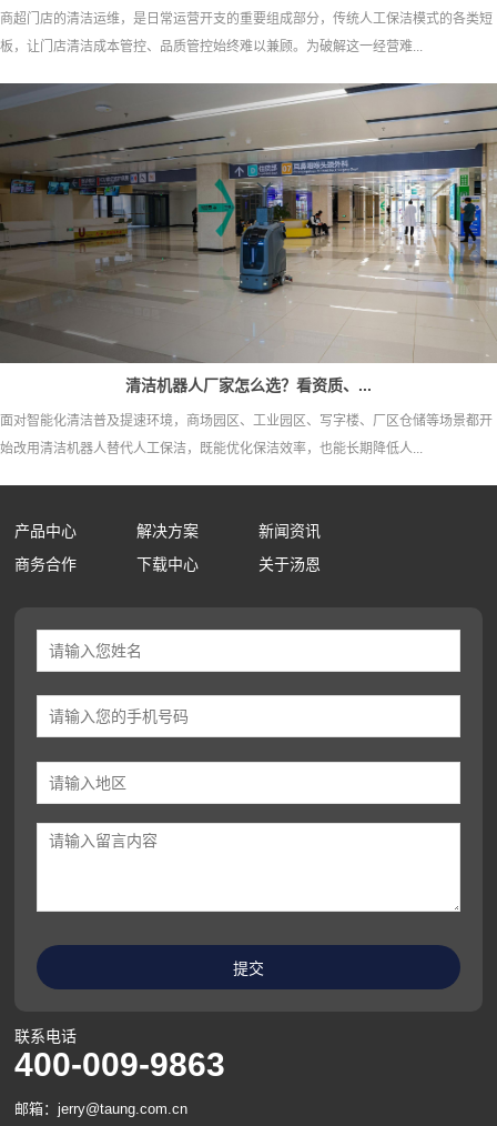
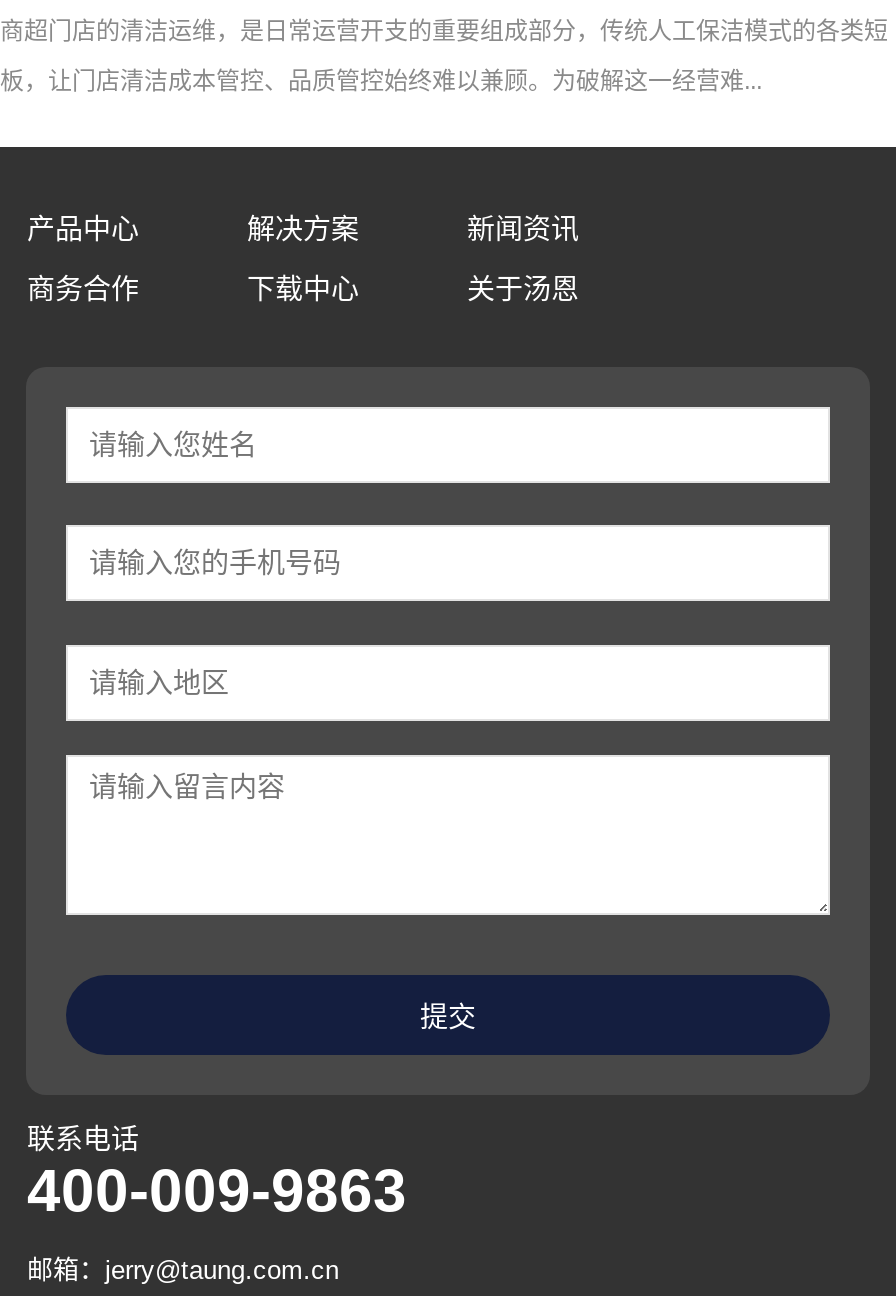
- [image]
- 清洁机器人厂家怎么选？看资质、...
- 面对智能化清洁普及提速环境，商场园区、工业园区、写字楼、厂区仓储等场景都开
- 始改用清洁机器人替代人工保洁，既能优化保洁效率，也能长期降低人...
